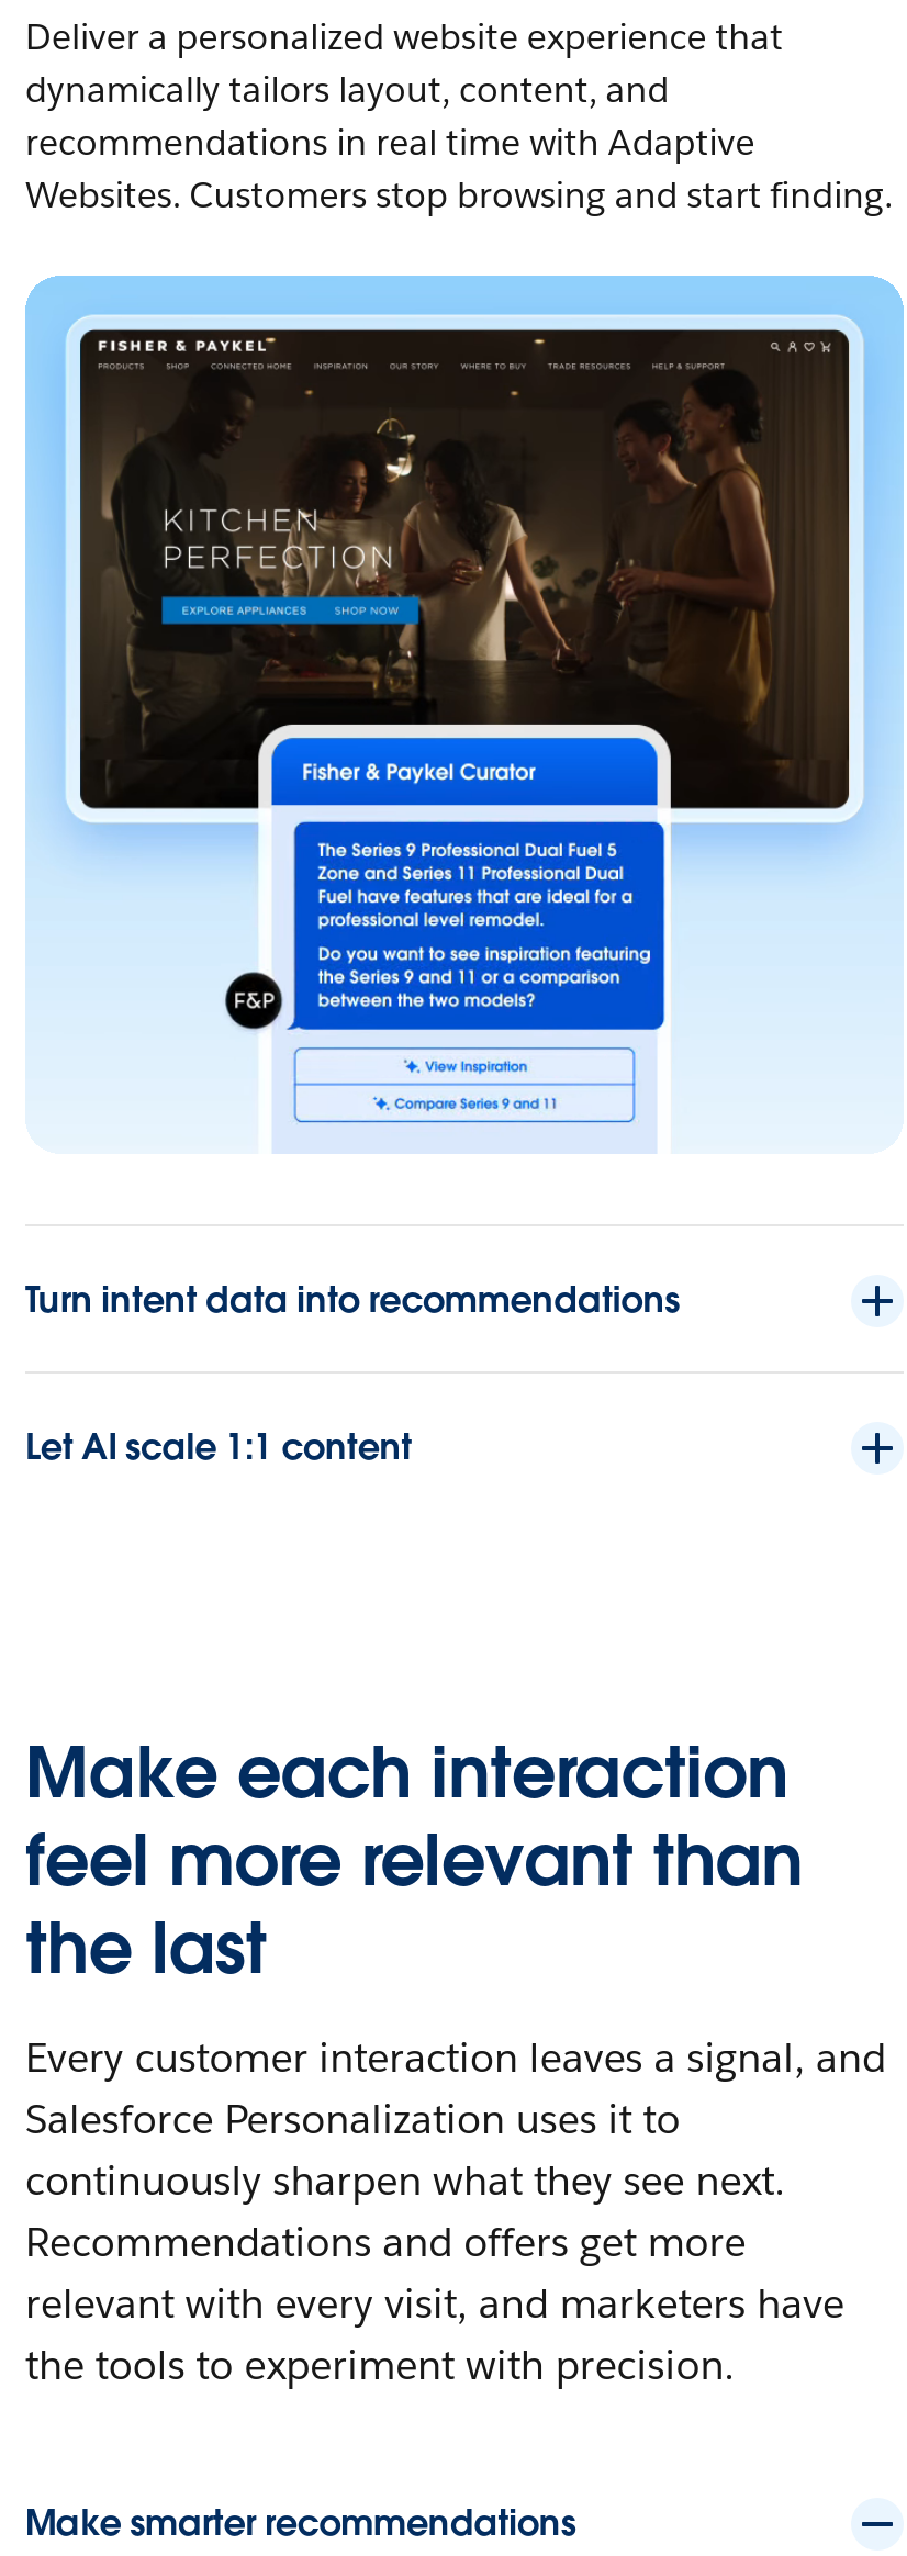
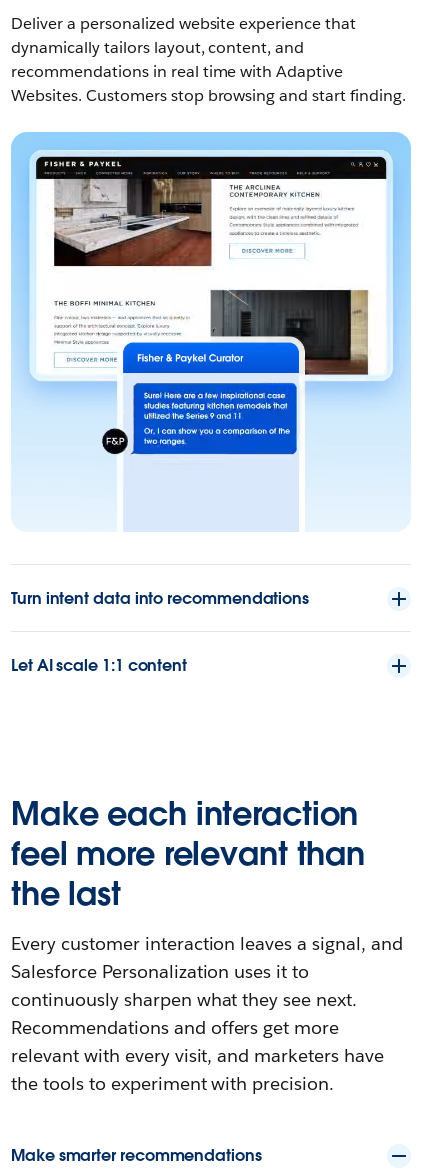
- [image]
+ [image]
